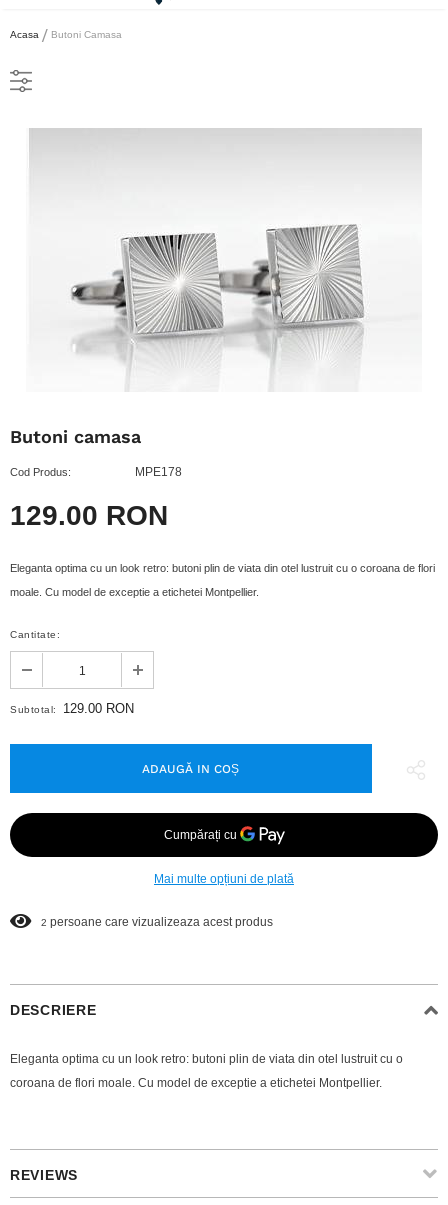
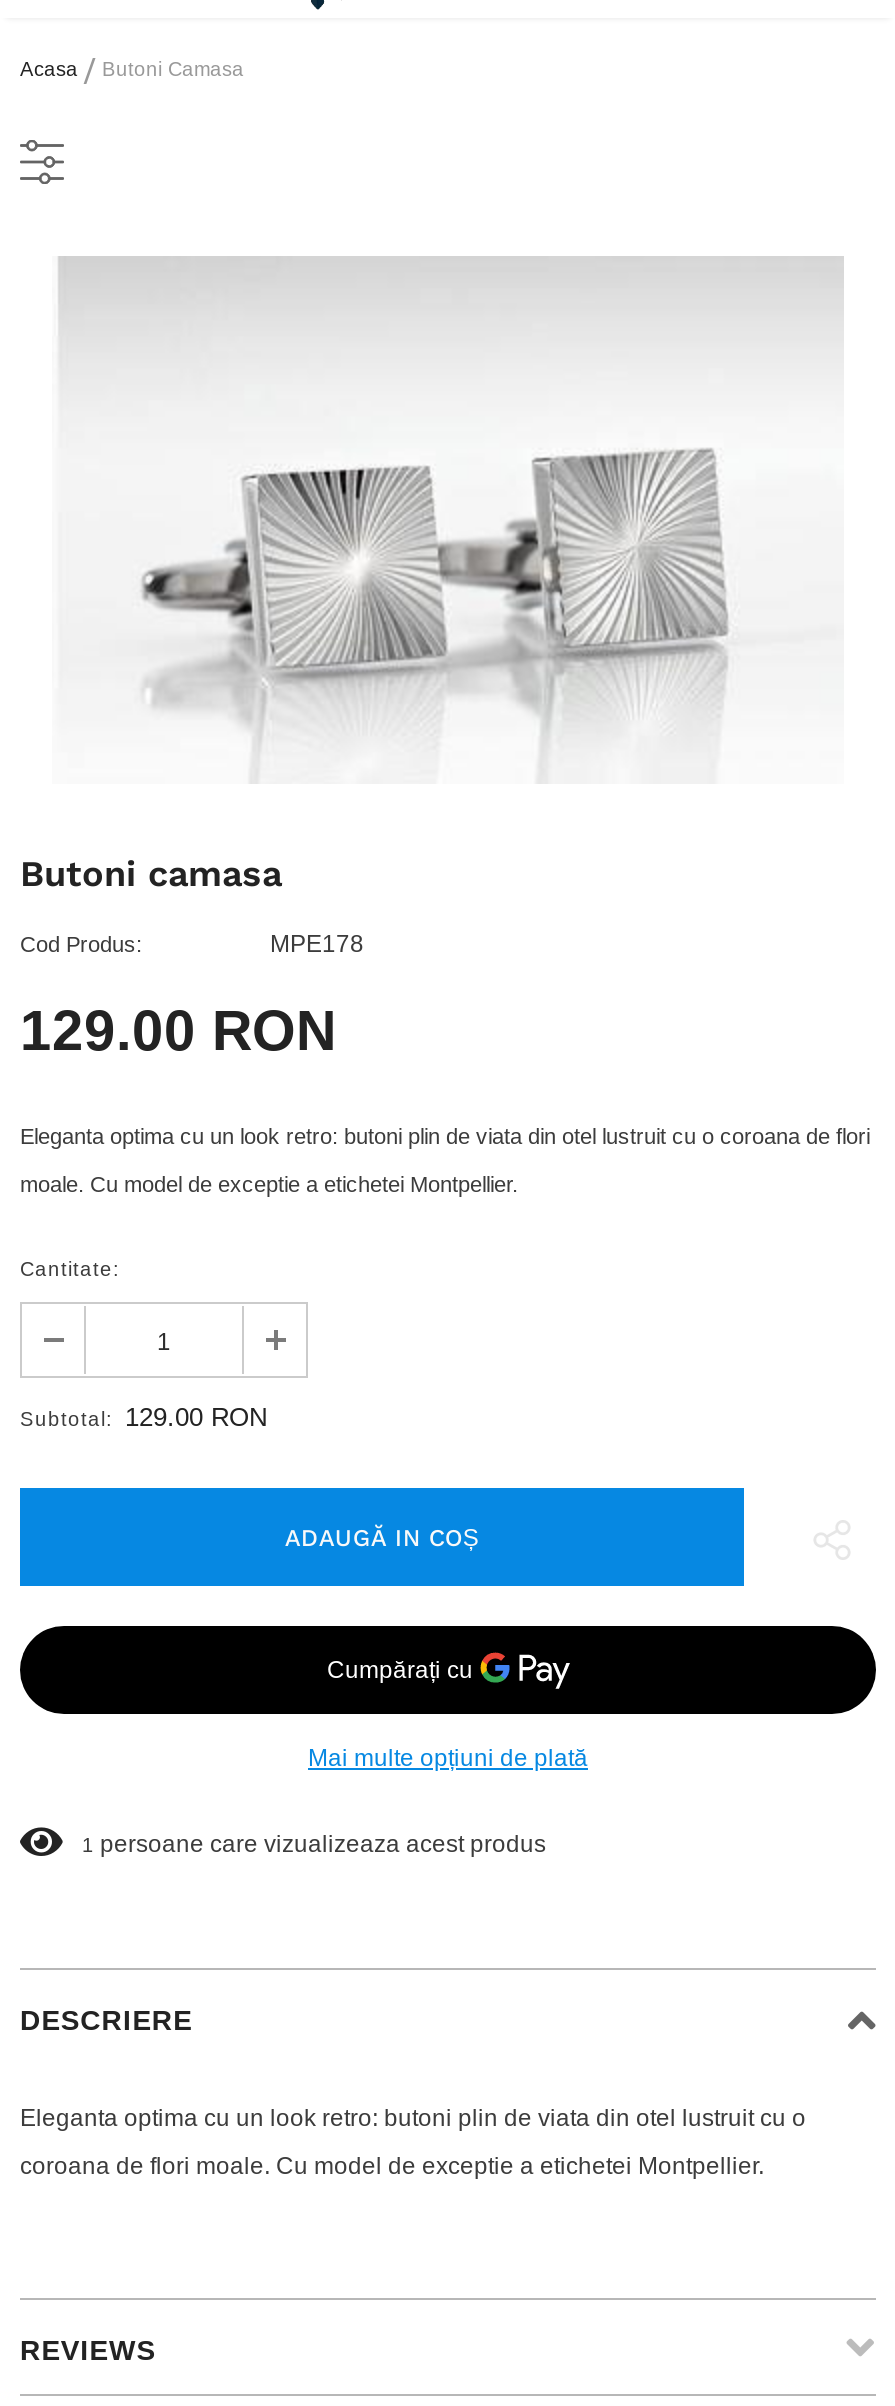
- 2 persoane care vizualizeaza acest produs
+ 1 persoane care vizualizeaza acest produs
